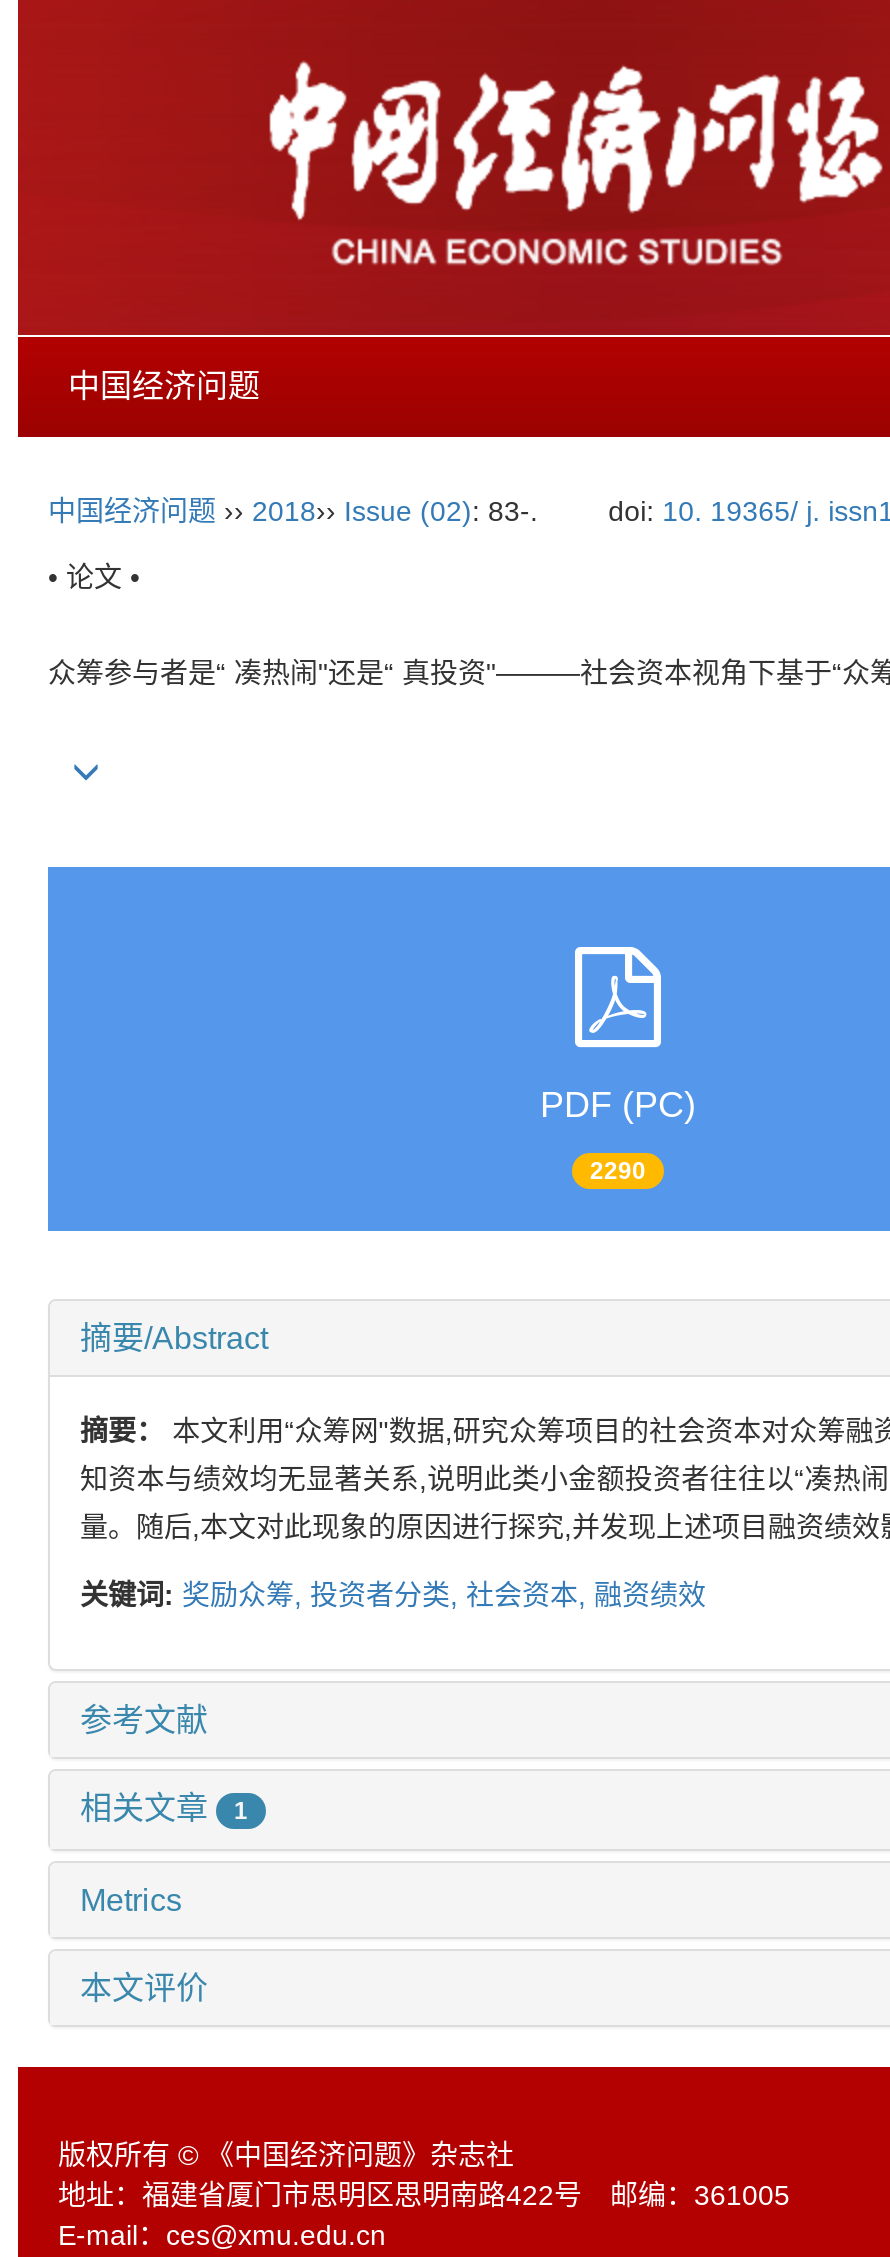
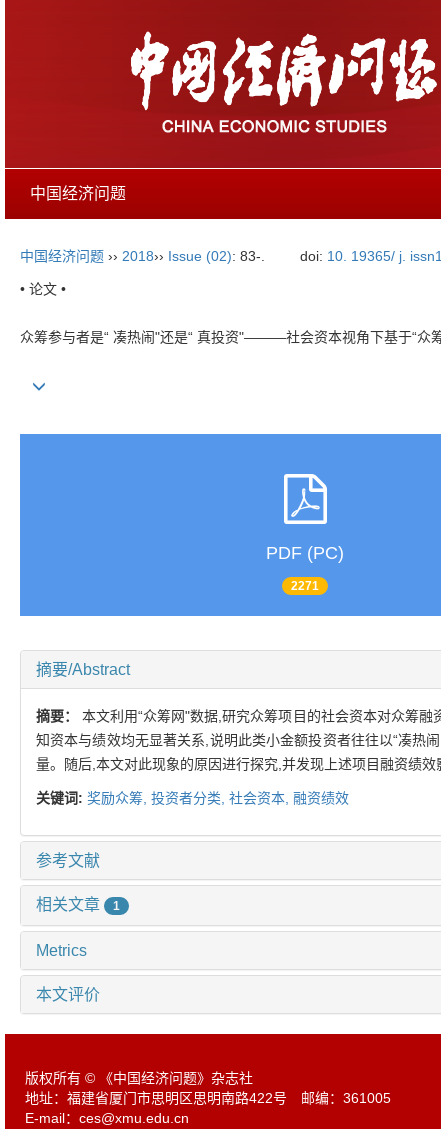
- 2290
+ 2271
